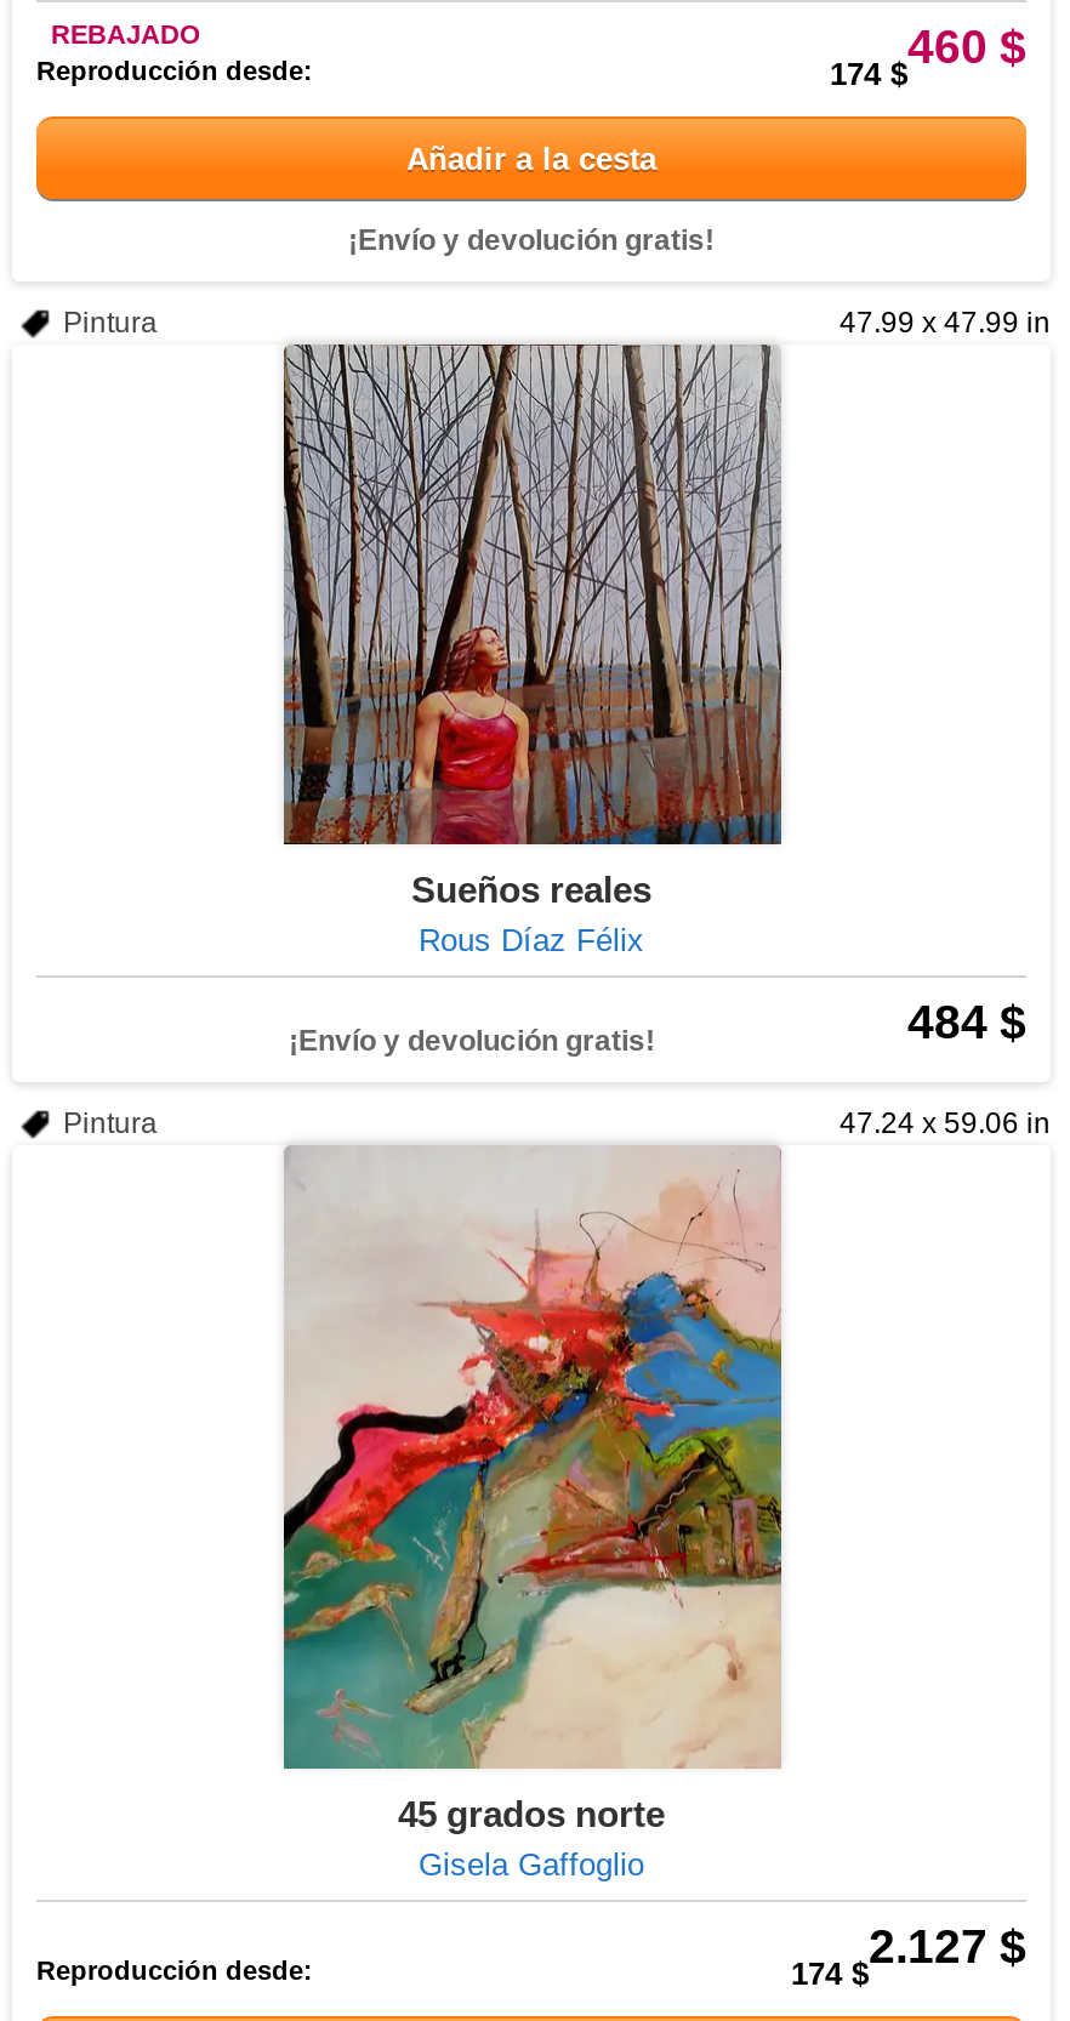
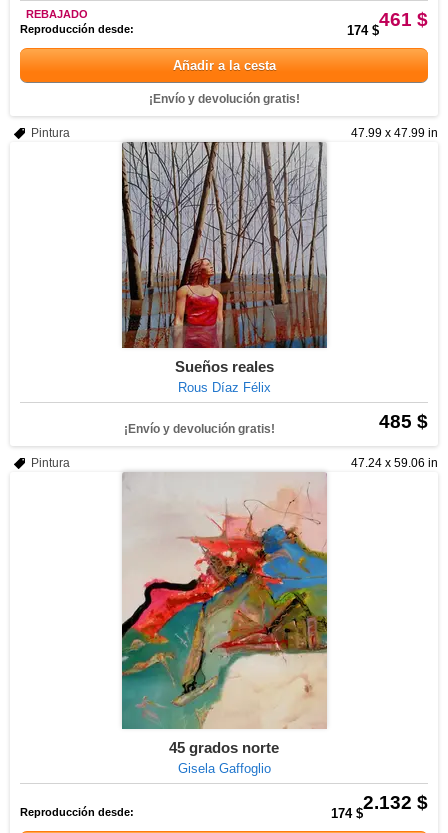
- 460 $
+ 461 $

- 484 $
+ 485 $

- 2.127 $
+ 2.132 $
